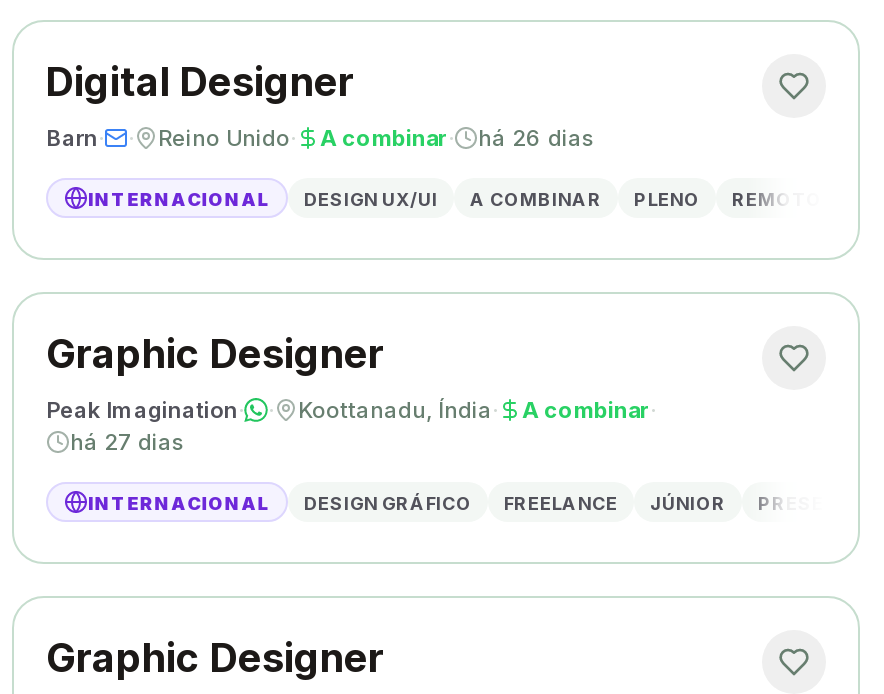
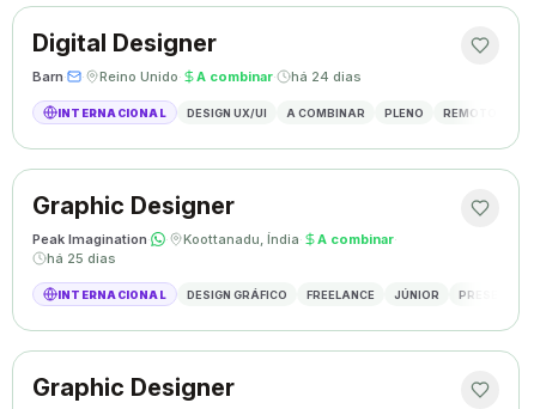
- há 26 dias
+ há 24 dias

- há 27 dias
+ há 25 dias
